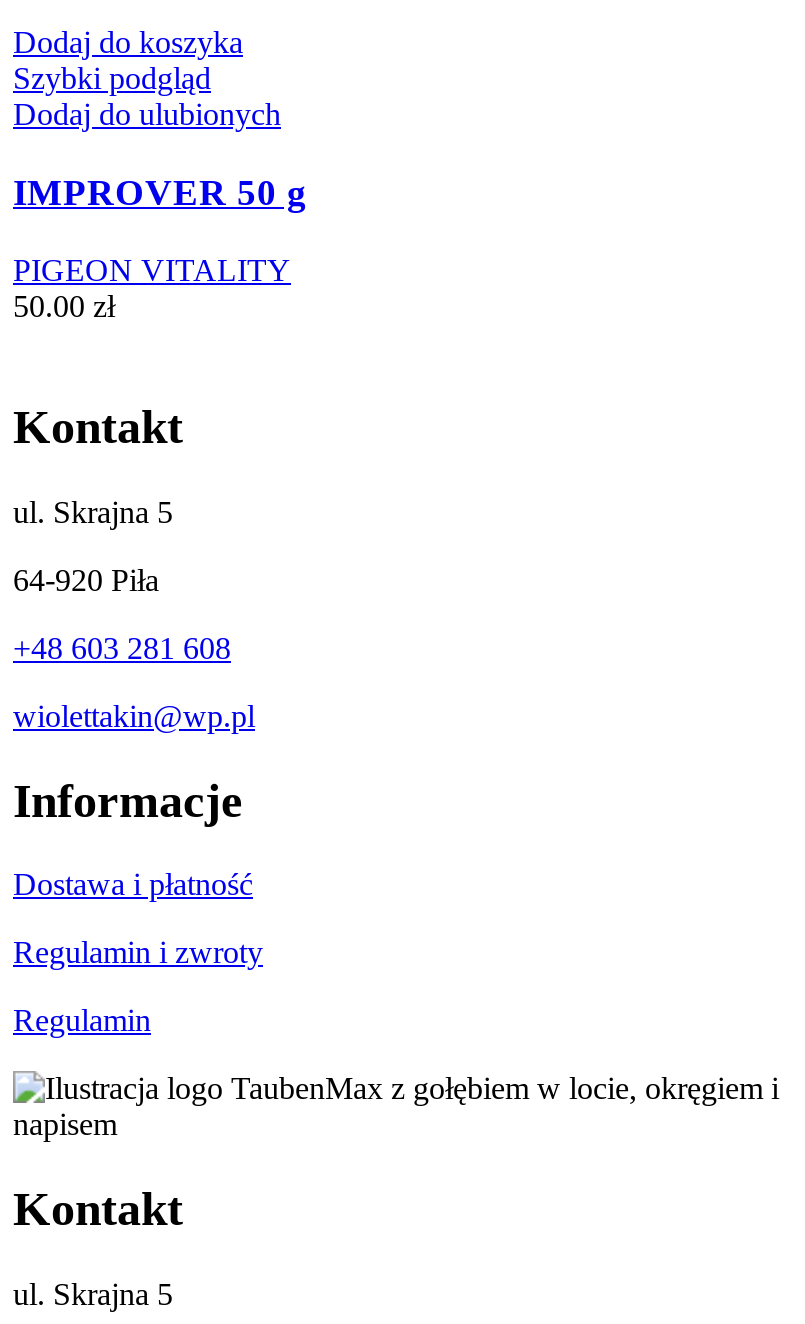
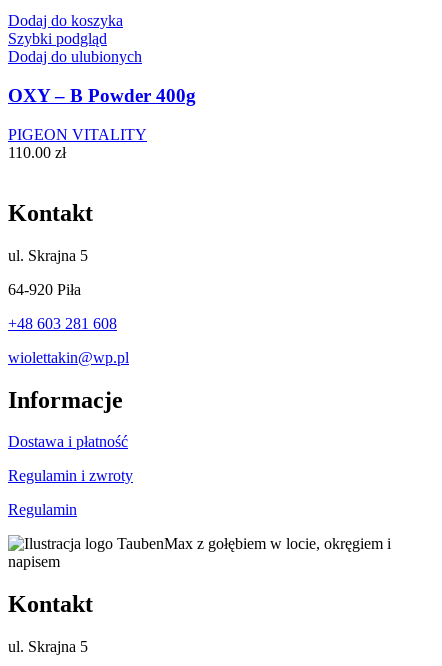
- IMPROVER 50 g
+ OXY – B Powder 400g

- 50.00 zł
+ 110.00 zł
